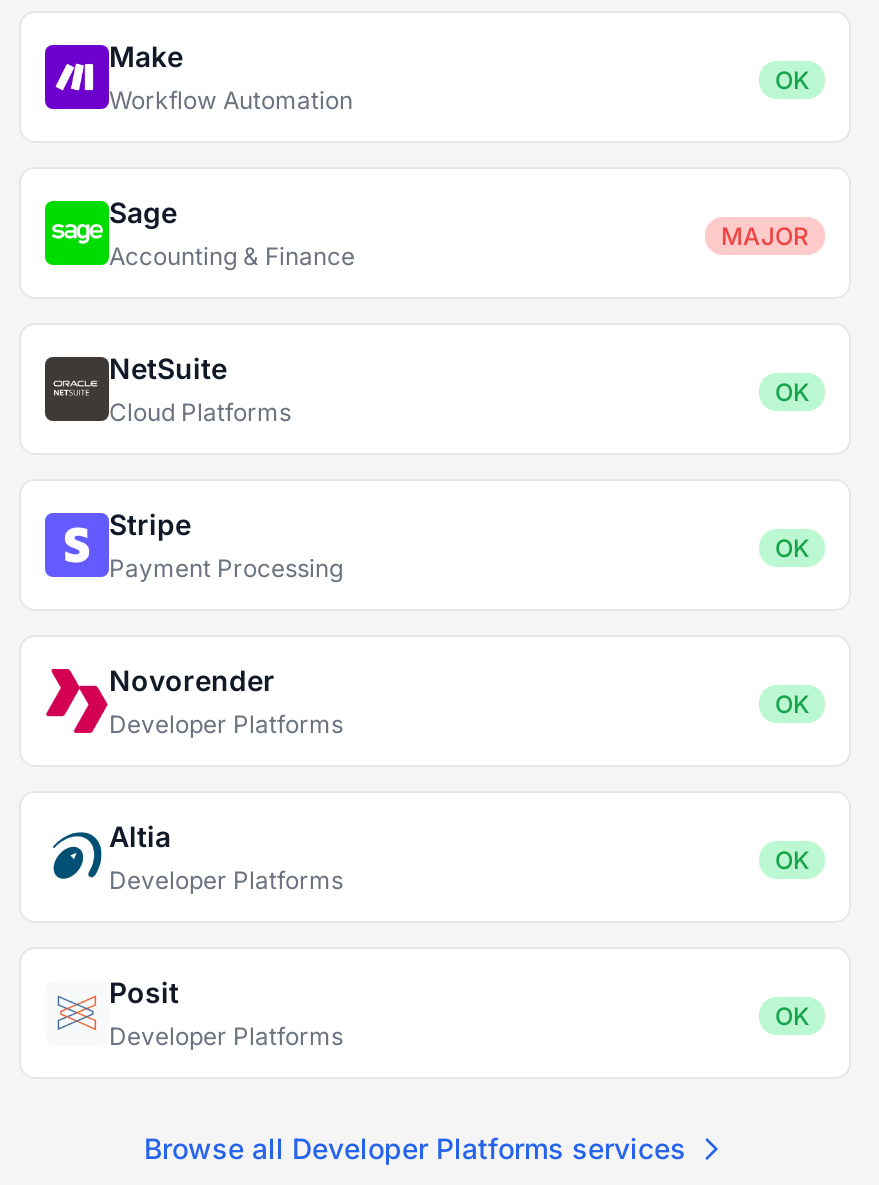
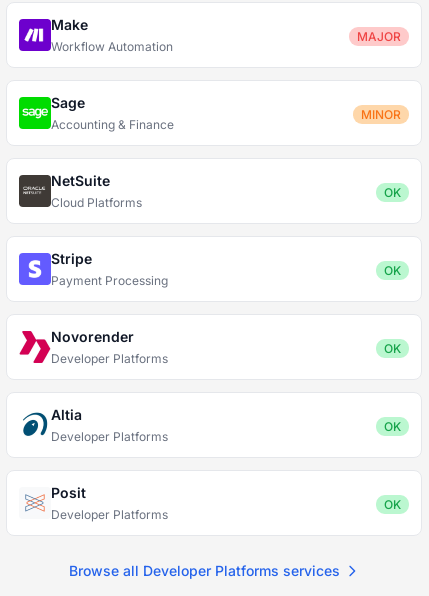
- OK

moved up: MAJOR

+ MINOR
